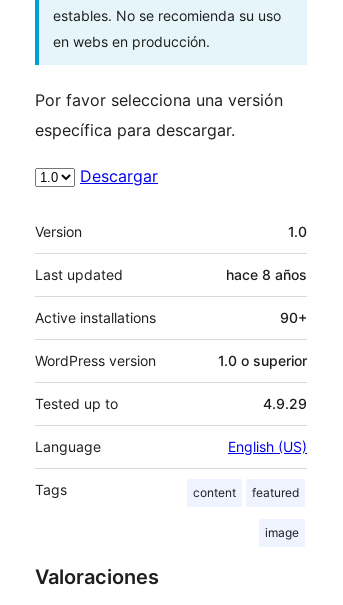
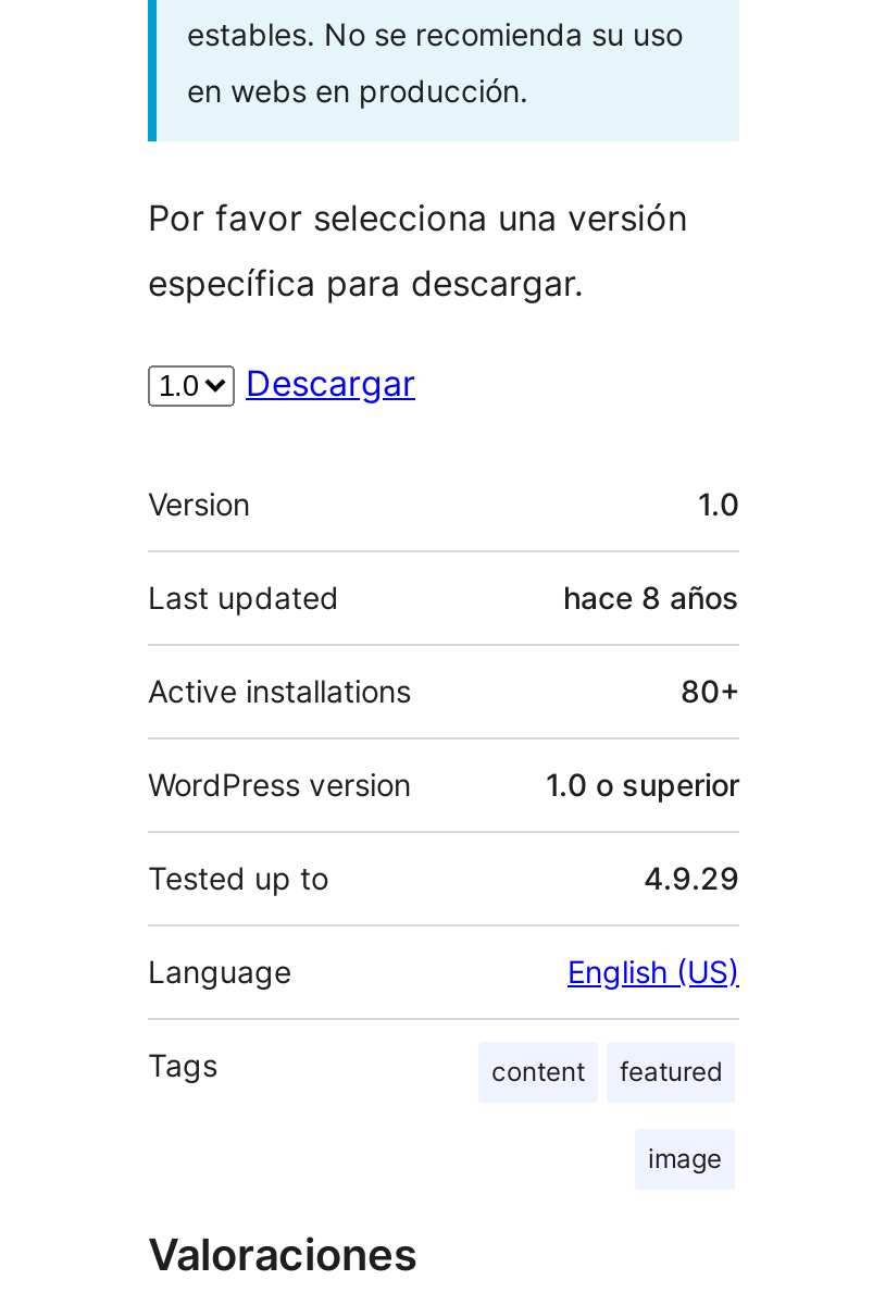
- 90+
+ 80+
